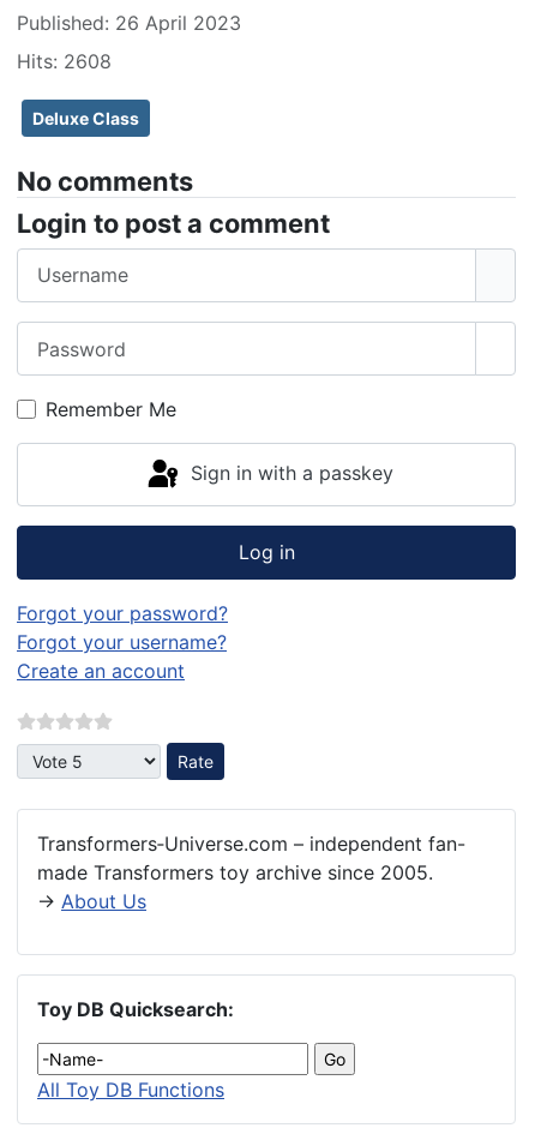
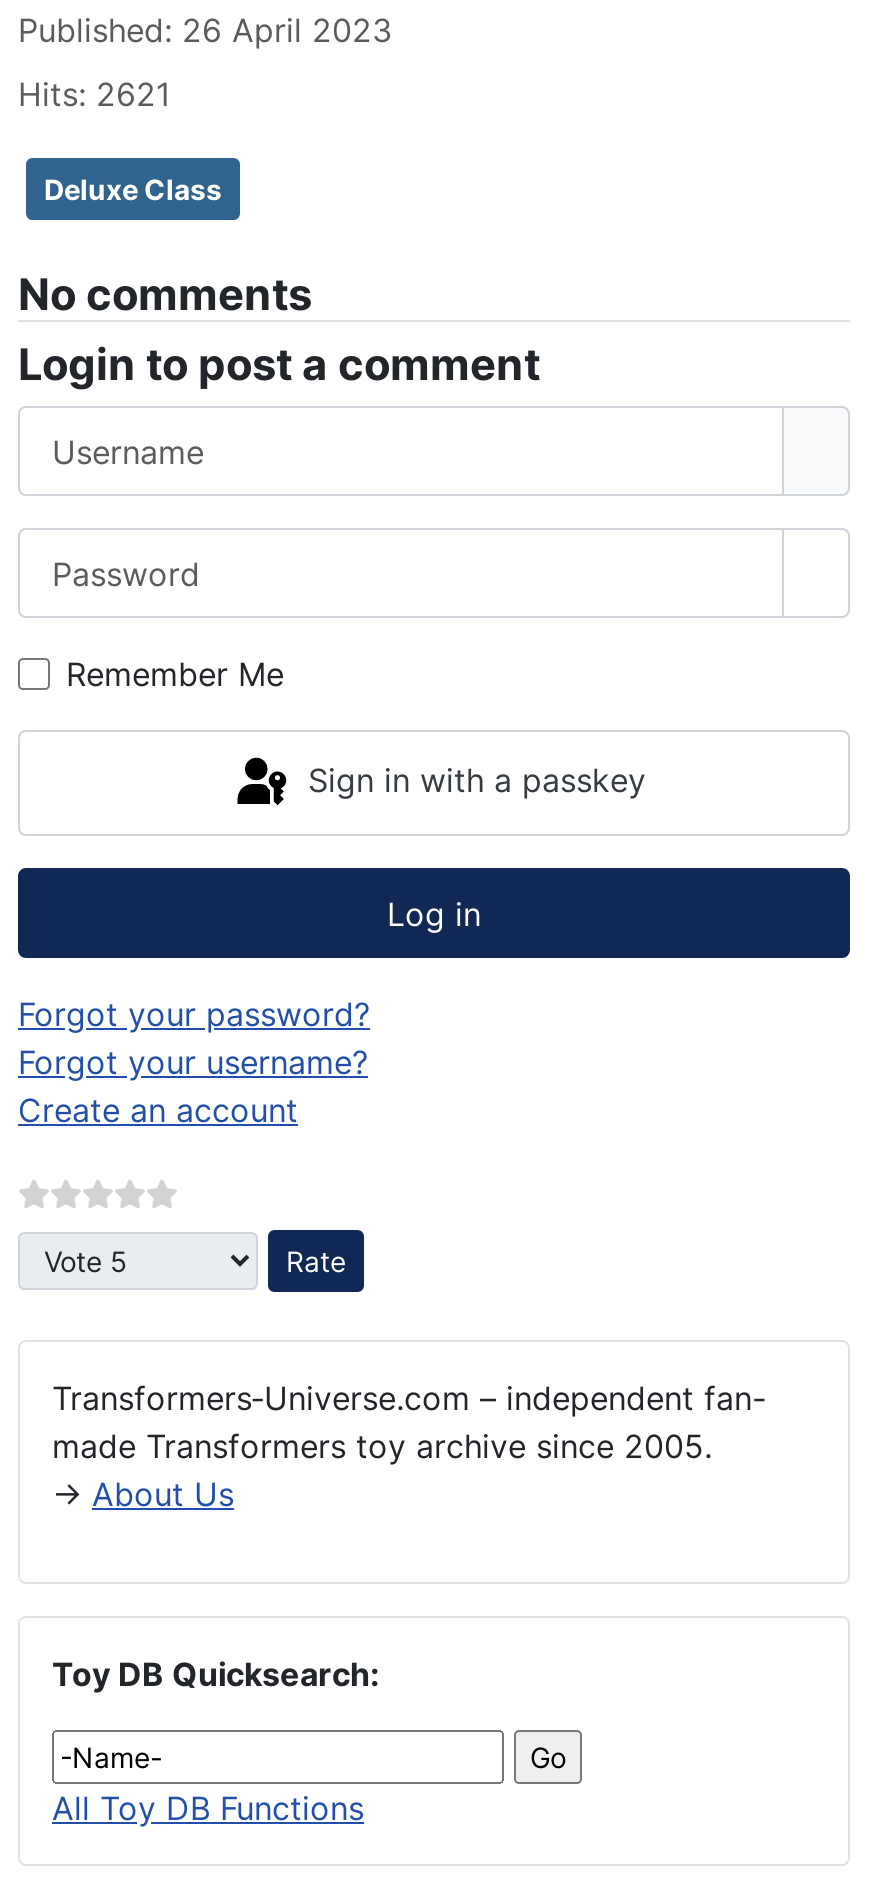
- Hits: 2608
+ Hits: 2621
